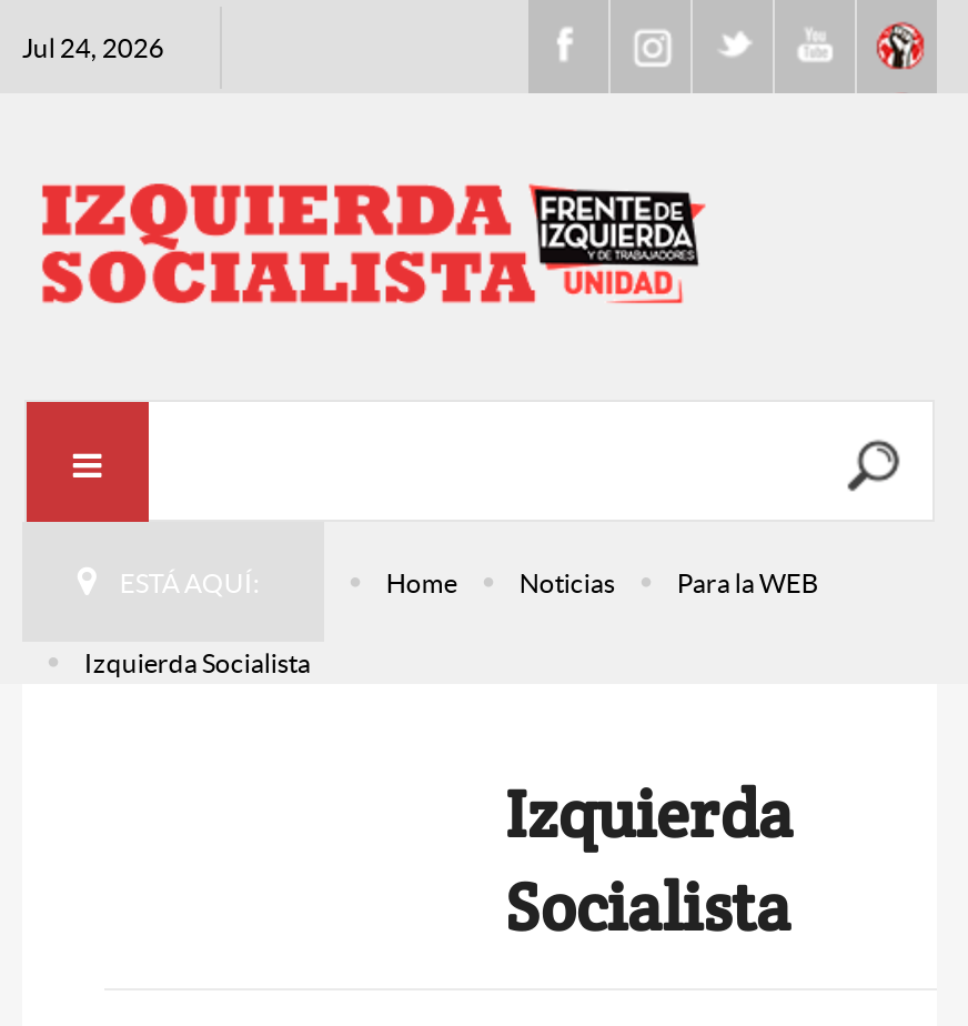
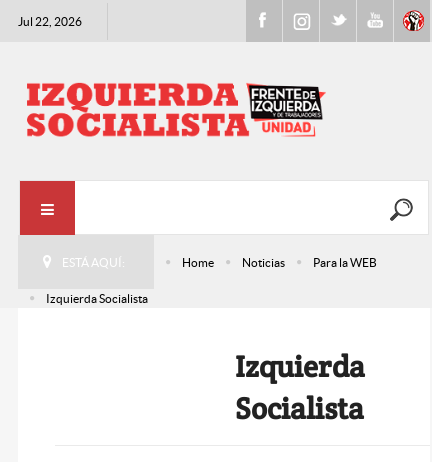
- Jul 24, 2026
+ Jul 22, 2026
